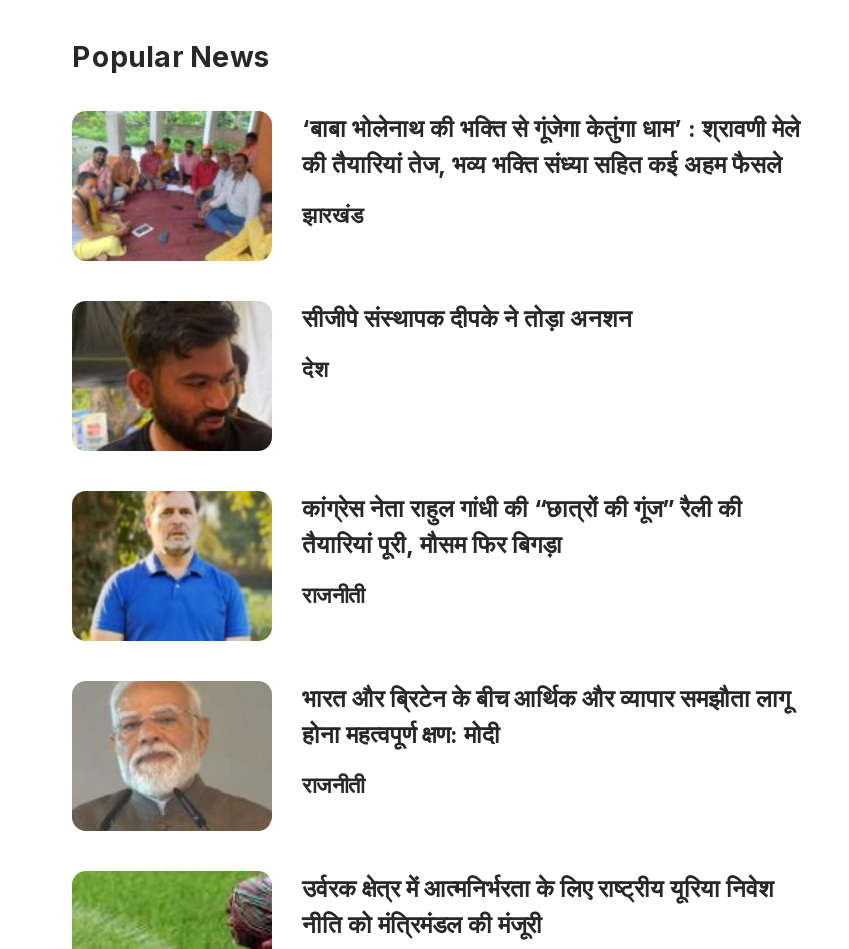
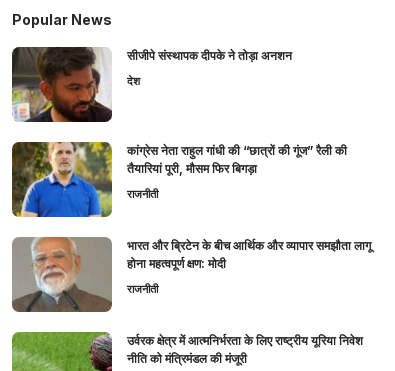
- [image]
- ‘बाबा भोलेनाथ की भक्ति से गूंजेगा केतुंगा धाम’ : श्रावणी मेले
- की तैयारियां तेज, भव्य भक्ति संध्या सहित कई अहम फैसले
- झारखंड
